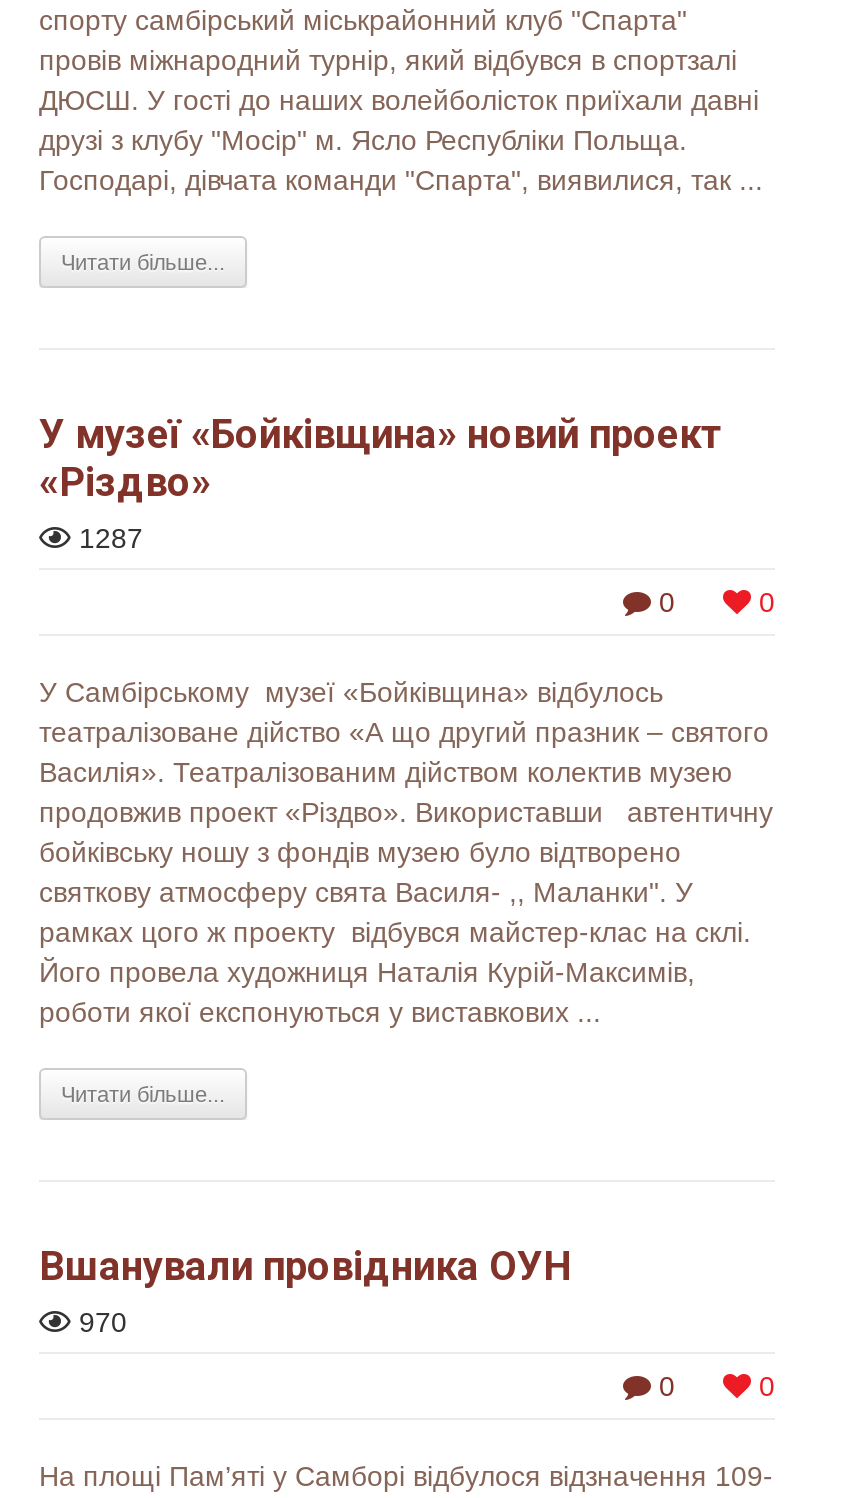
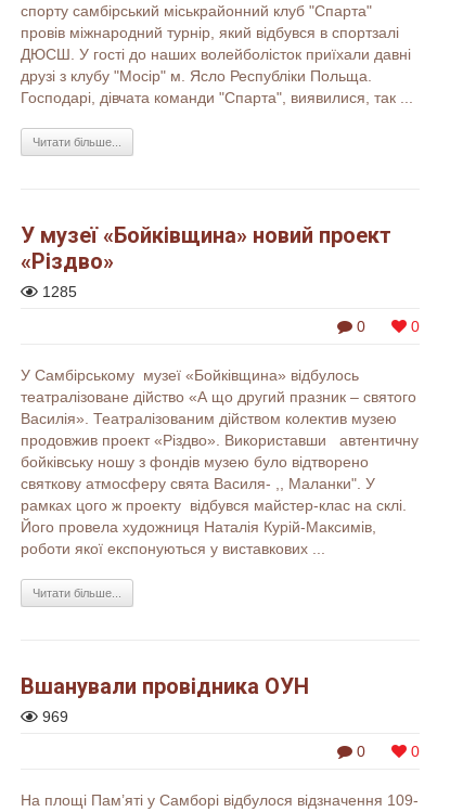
- 1287
+ 1285

- 970
+ 969
